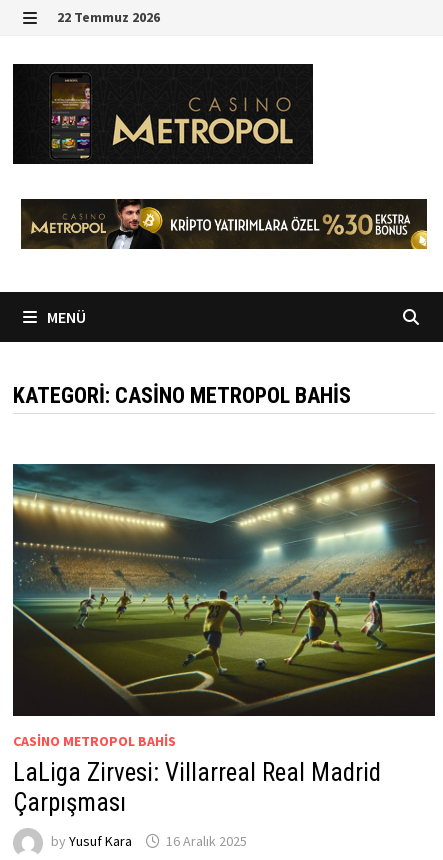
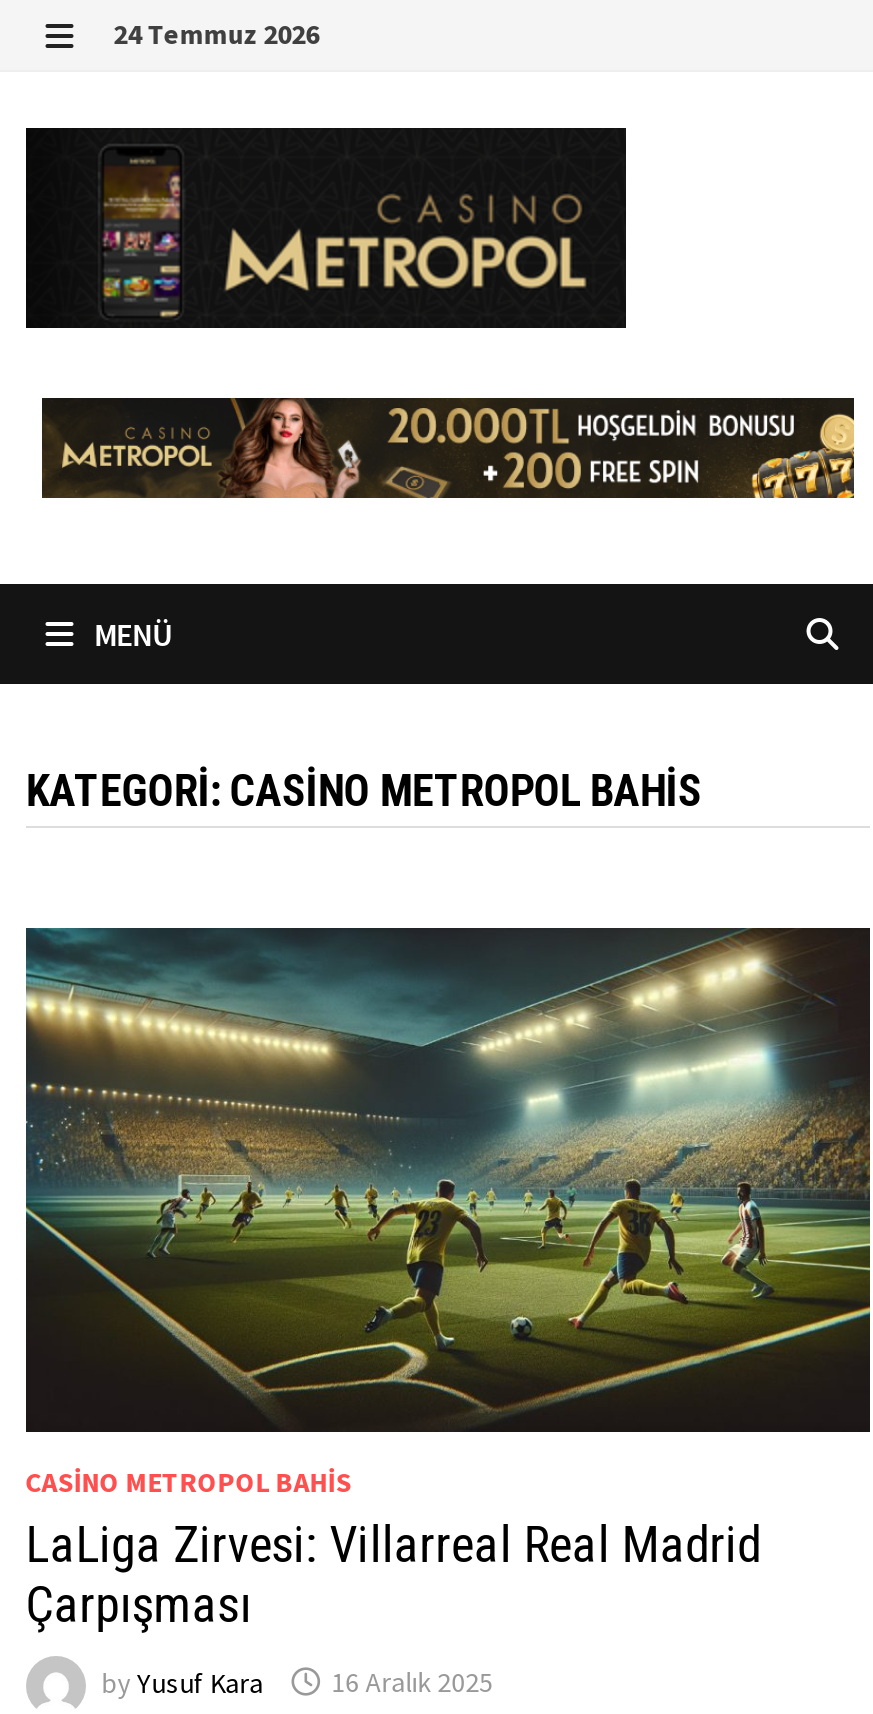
- 22 Temmuz 2026
+ 24 Temmuz 2026

- [image]
+ [image]
